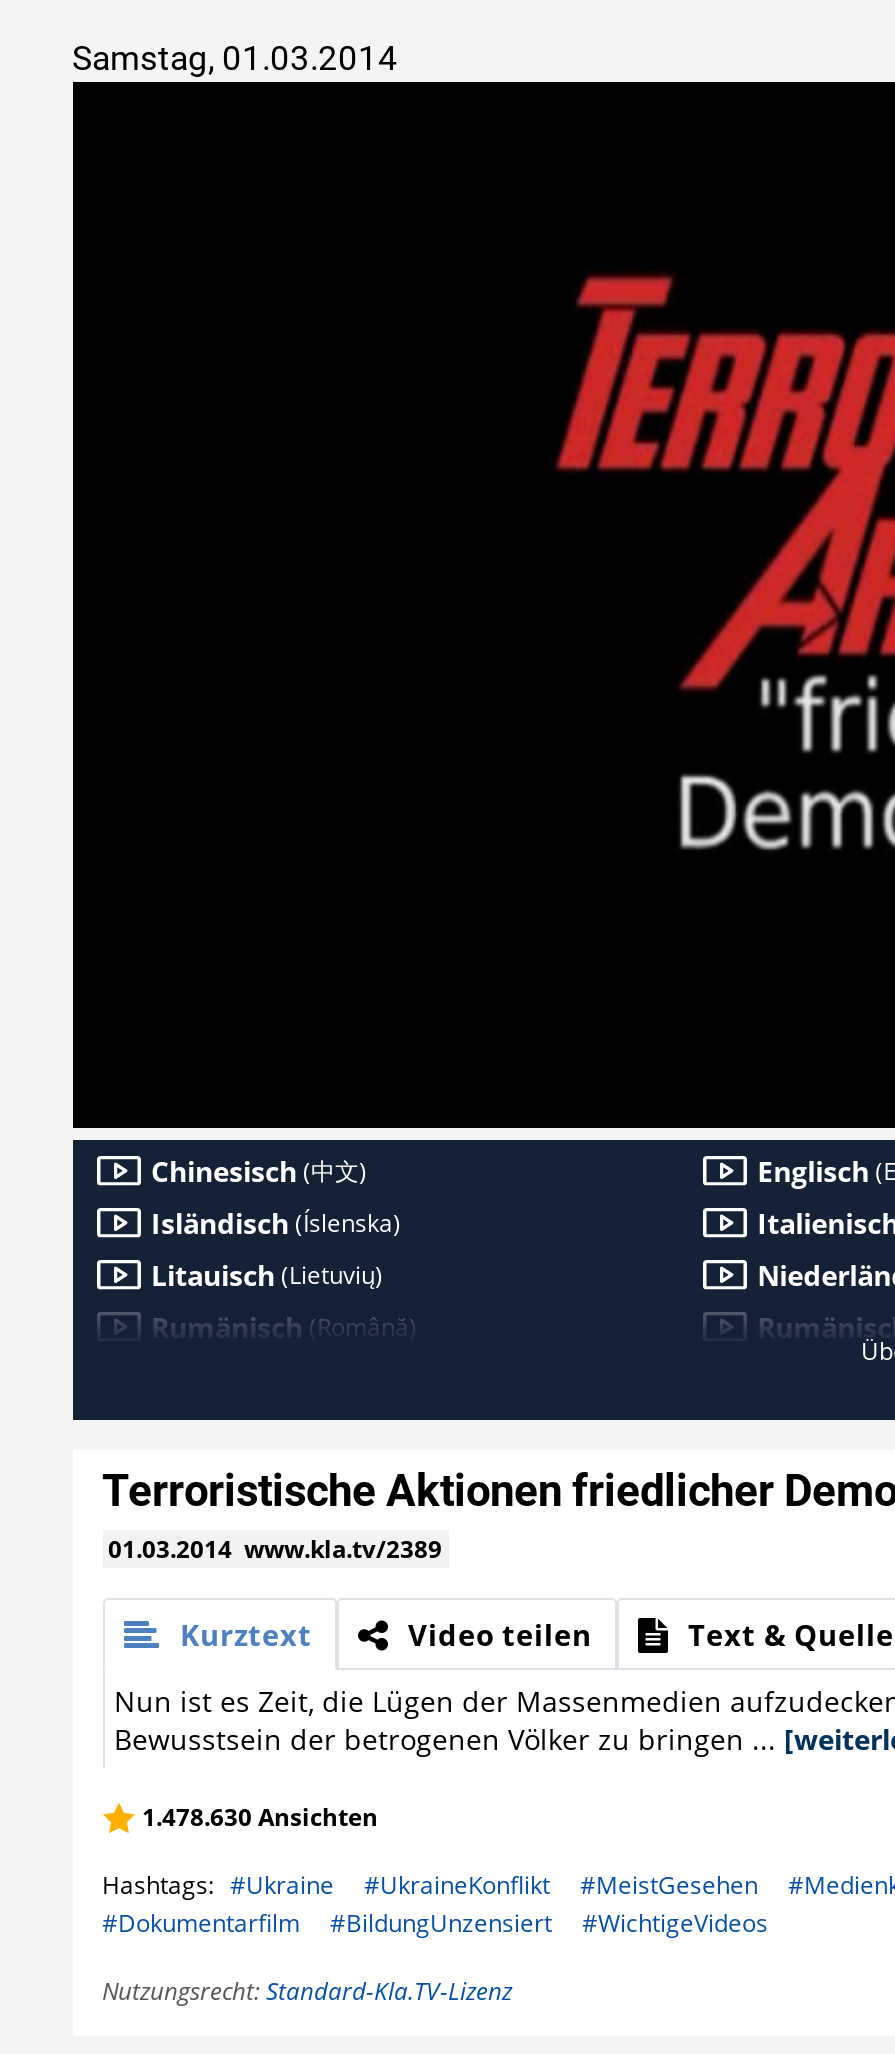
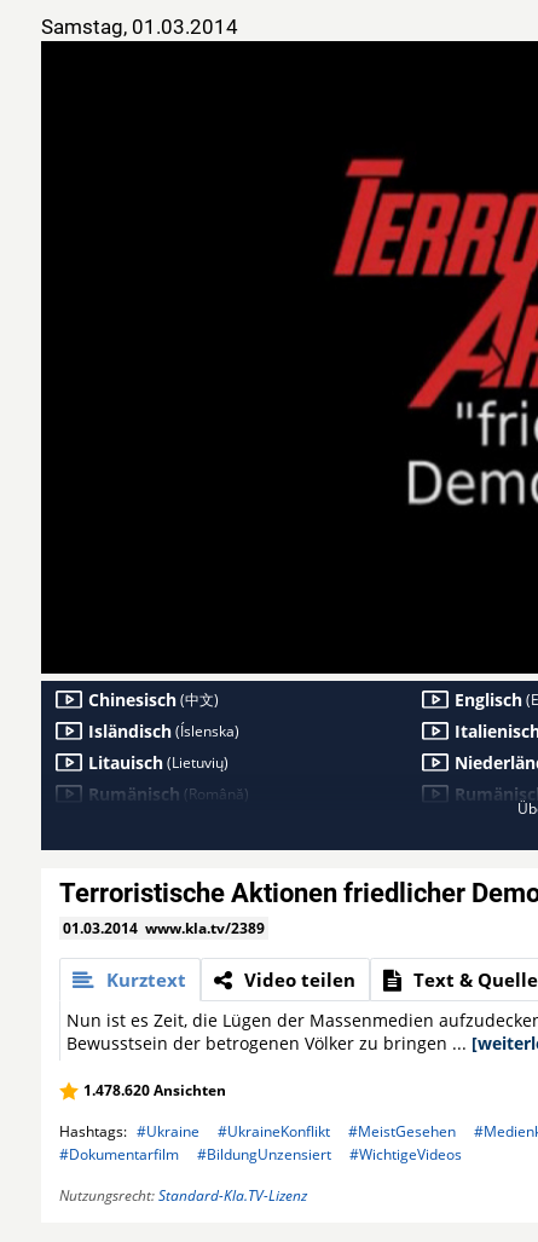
- 1.478.630 Ansichten
+ 1.478.620 Ansichten
